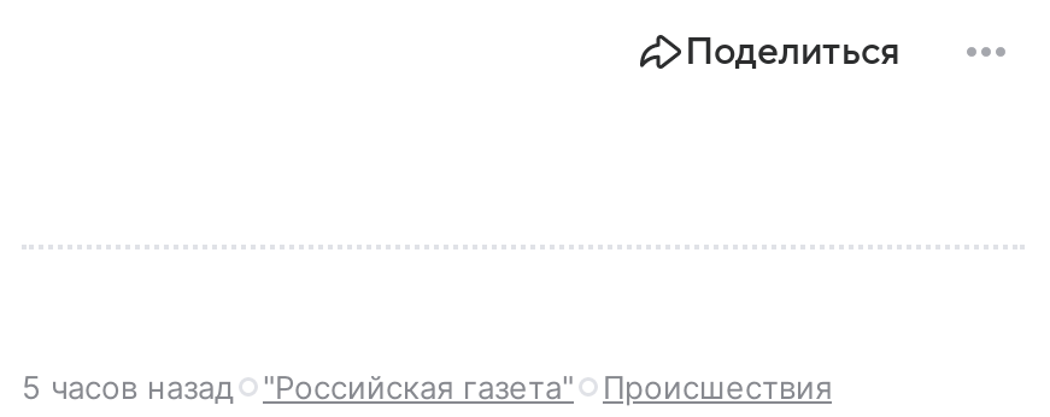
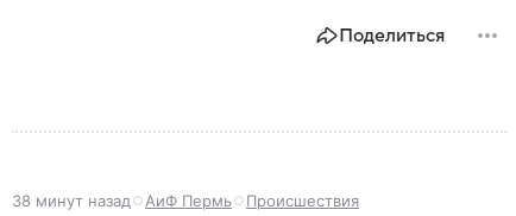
- 5 часов назад
- "Российская газета"
+ 38 минут назад
+ АиФ Пермь
